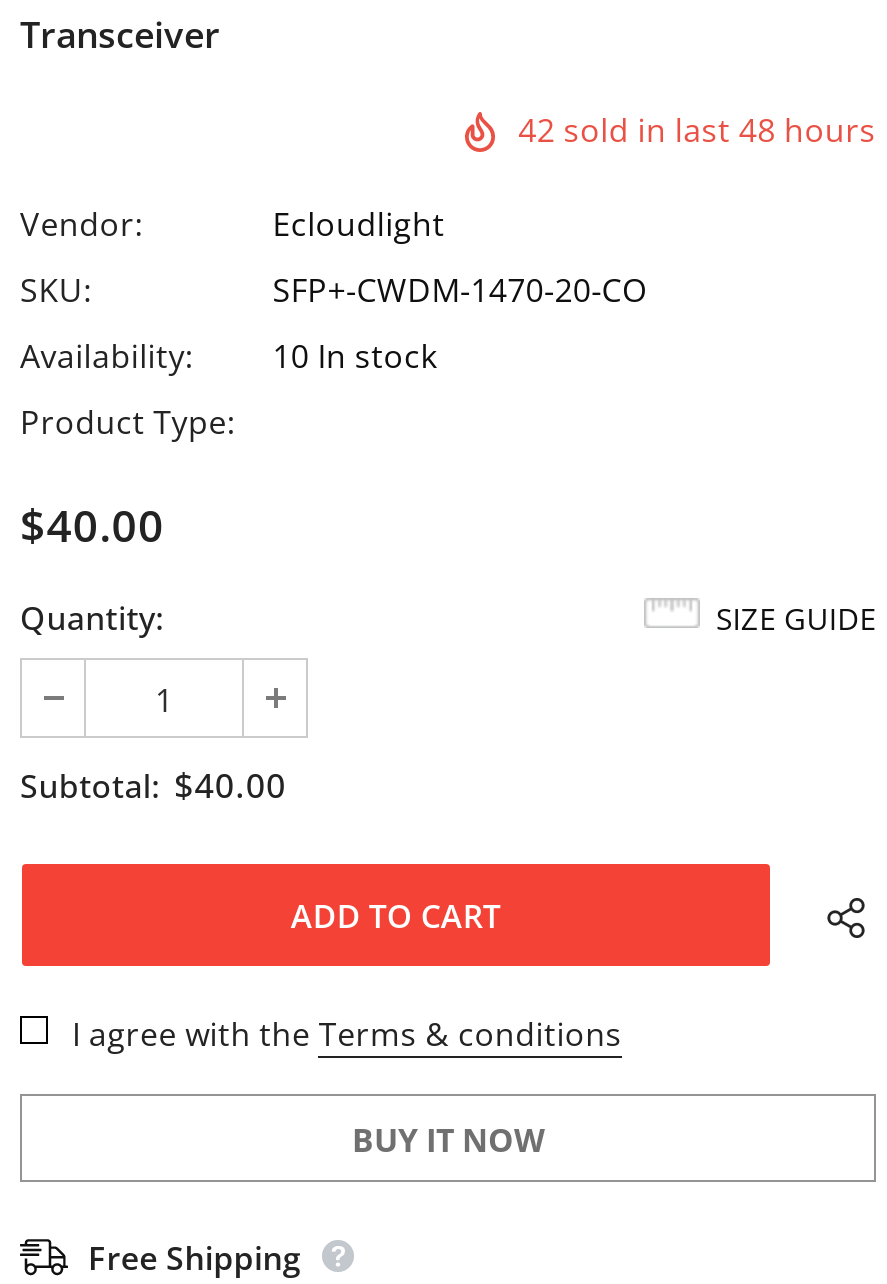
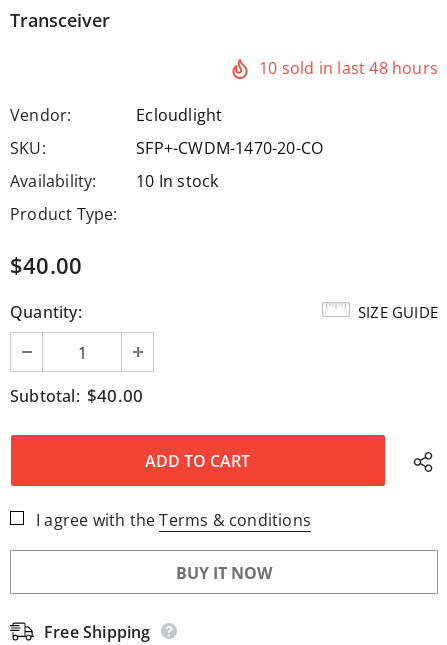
- 42 sold in last 48 hours
+ 10 sold in last 48 hours
